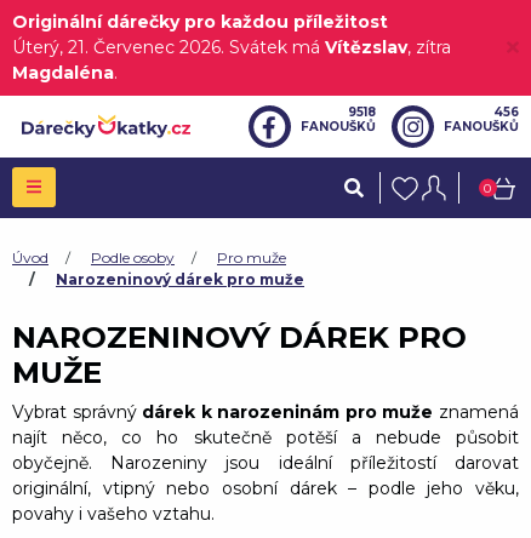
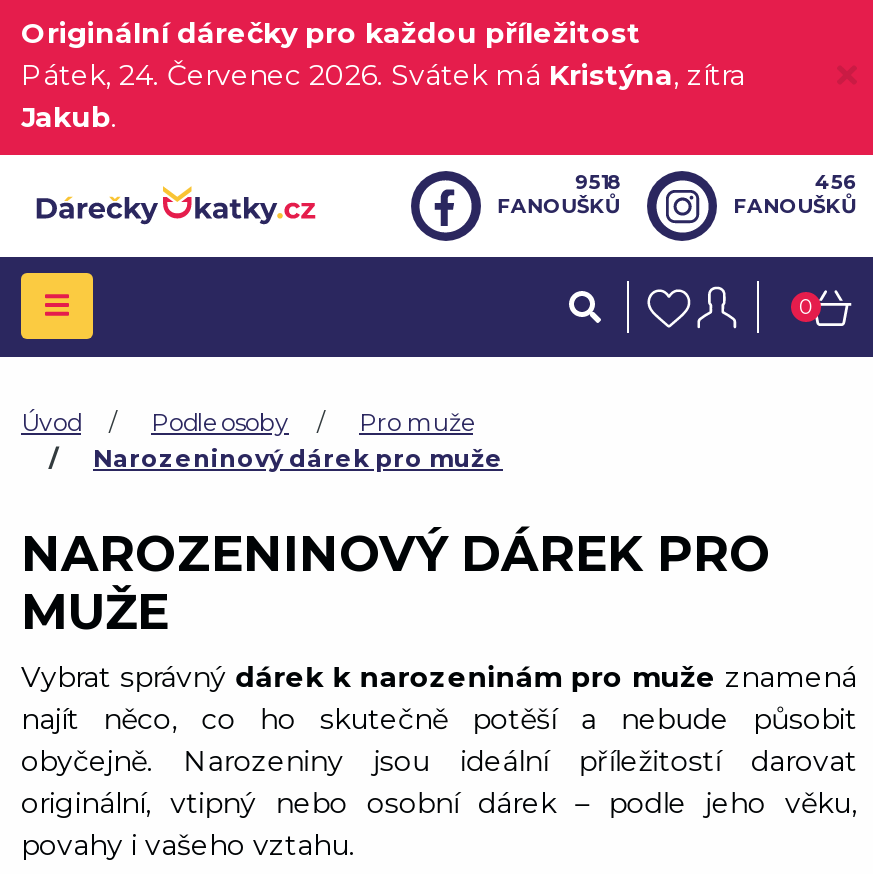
- Úterý, 21. Červenec 2026. Svátek má Vítězslav, zítra
- Magdaléna.
+ Pátek, 24. Červenec 2026. Svátek má Kristýna, zítra
+ Jakub.
